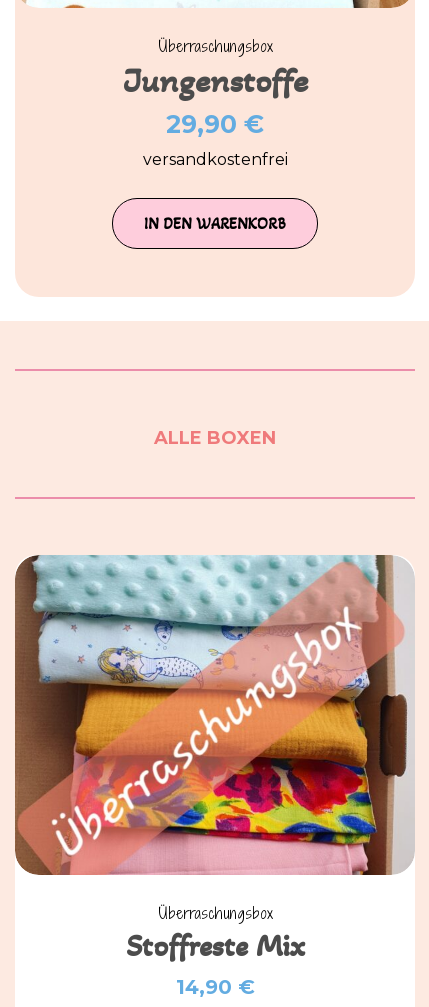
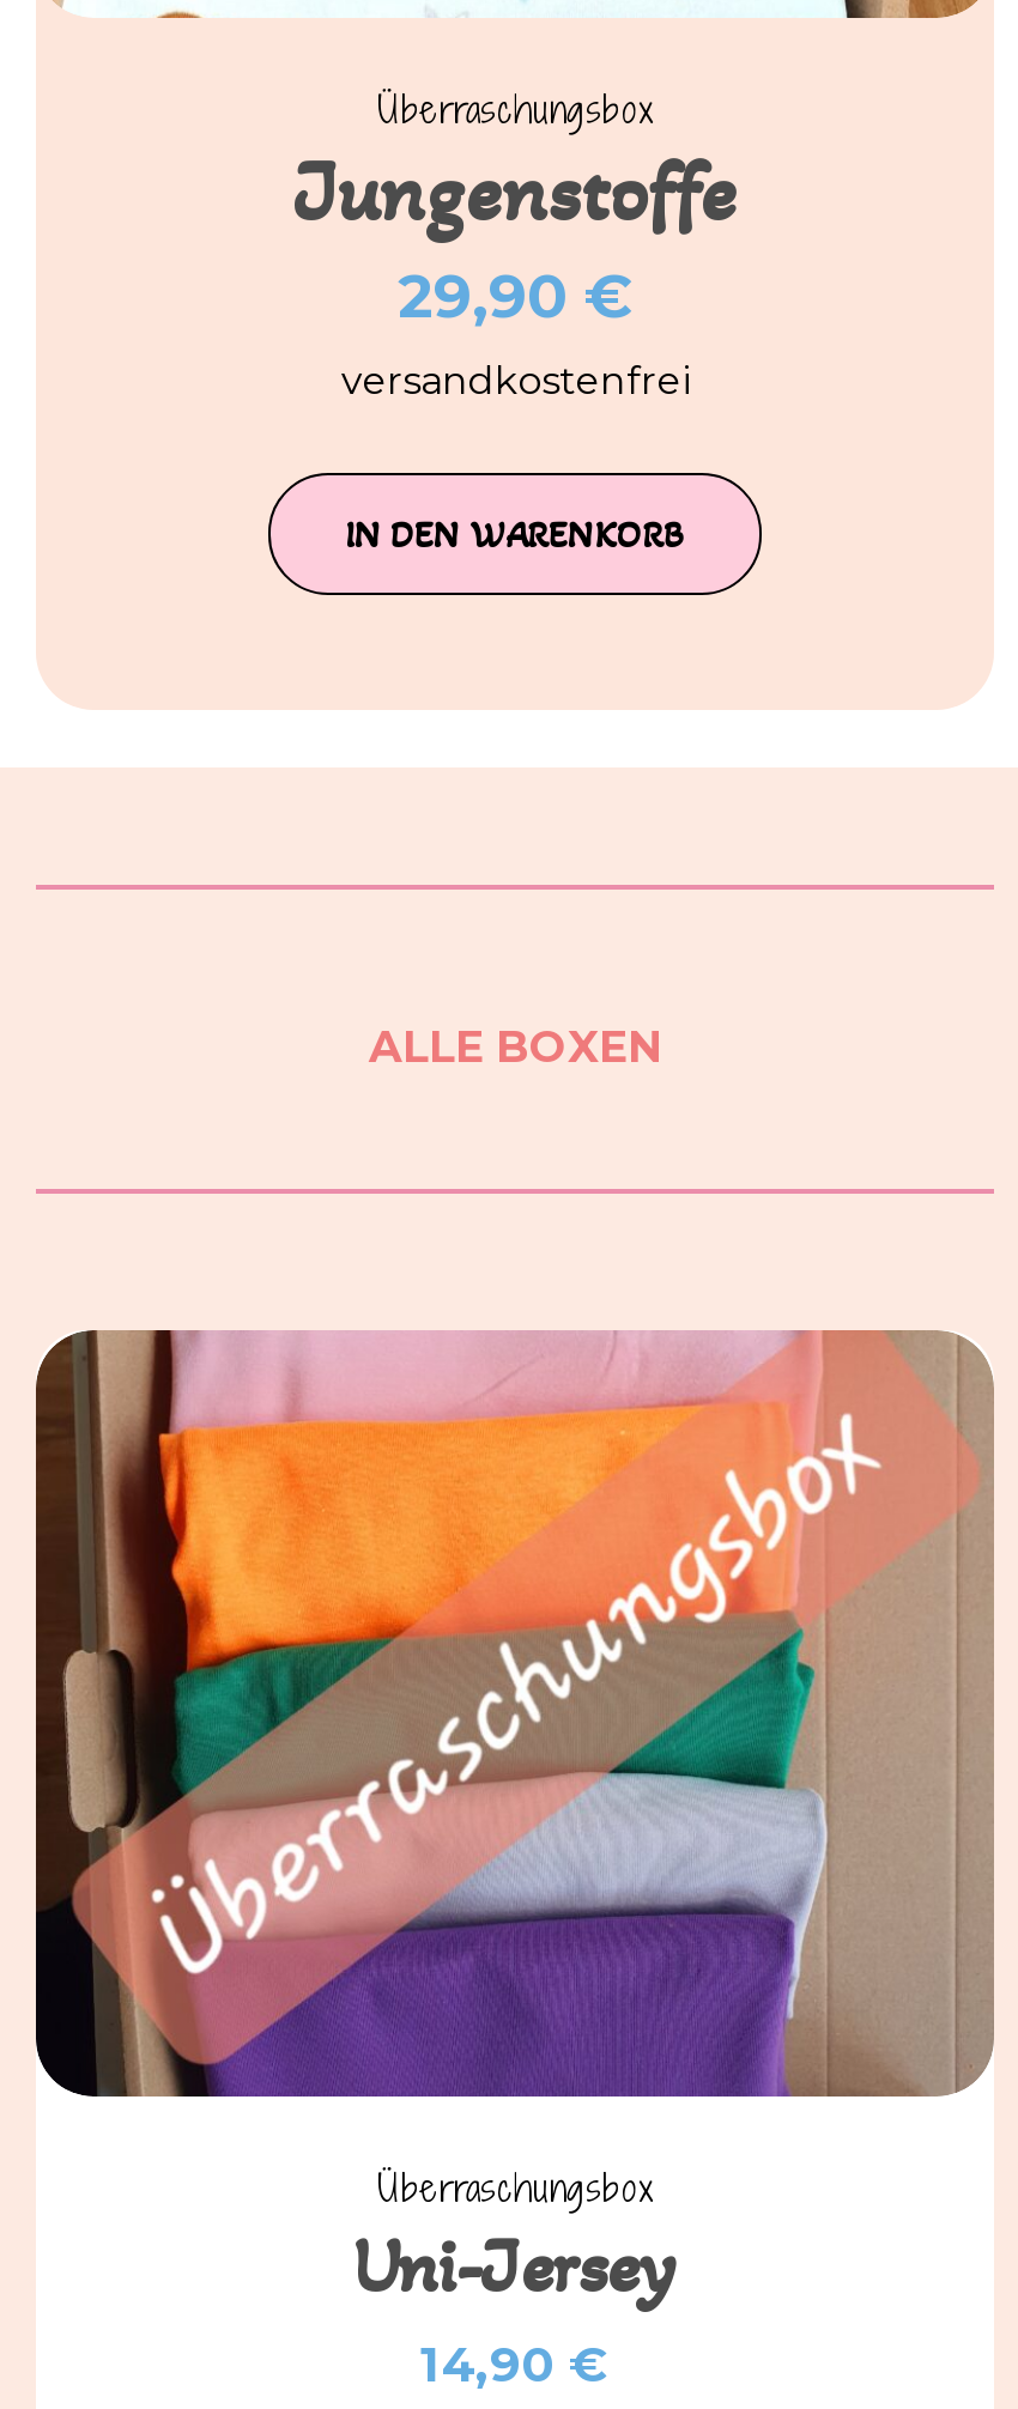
- [image]
+ [image]

- Stoffreste Mix
+ Uni-Jersey
